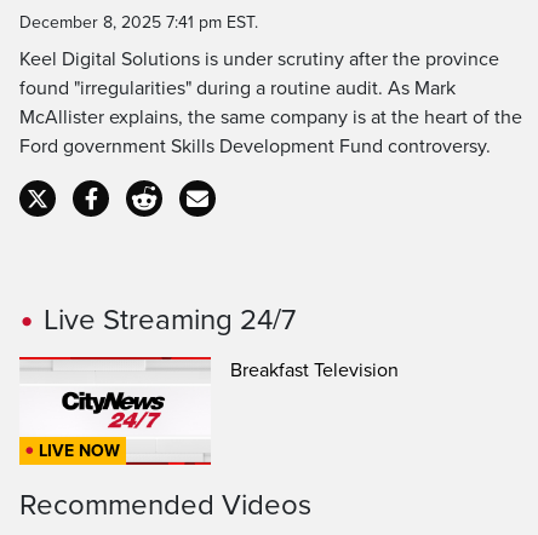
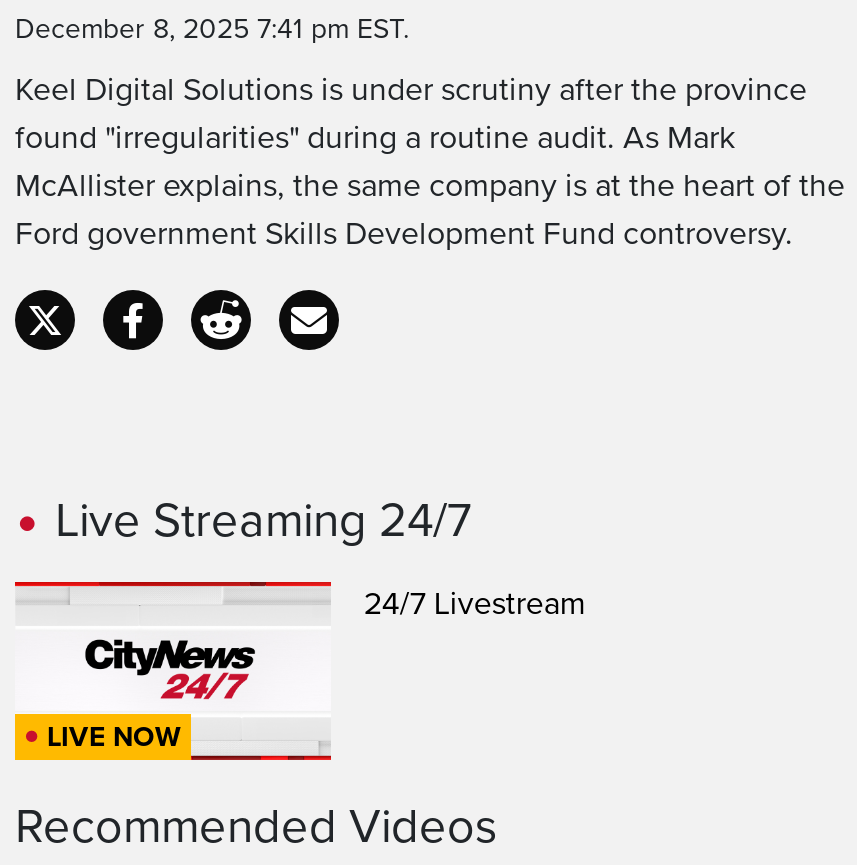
- Breakfast Television
+ 24/7 Livestream
